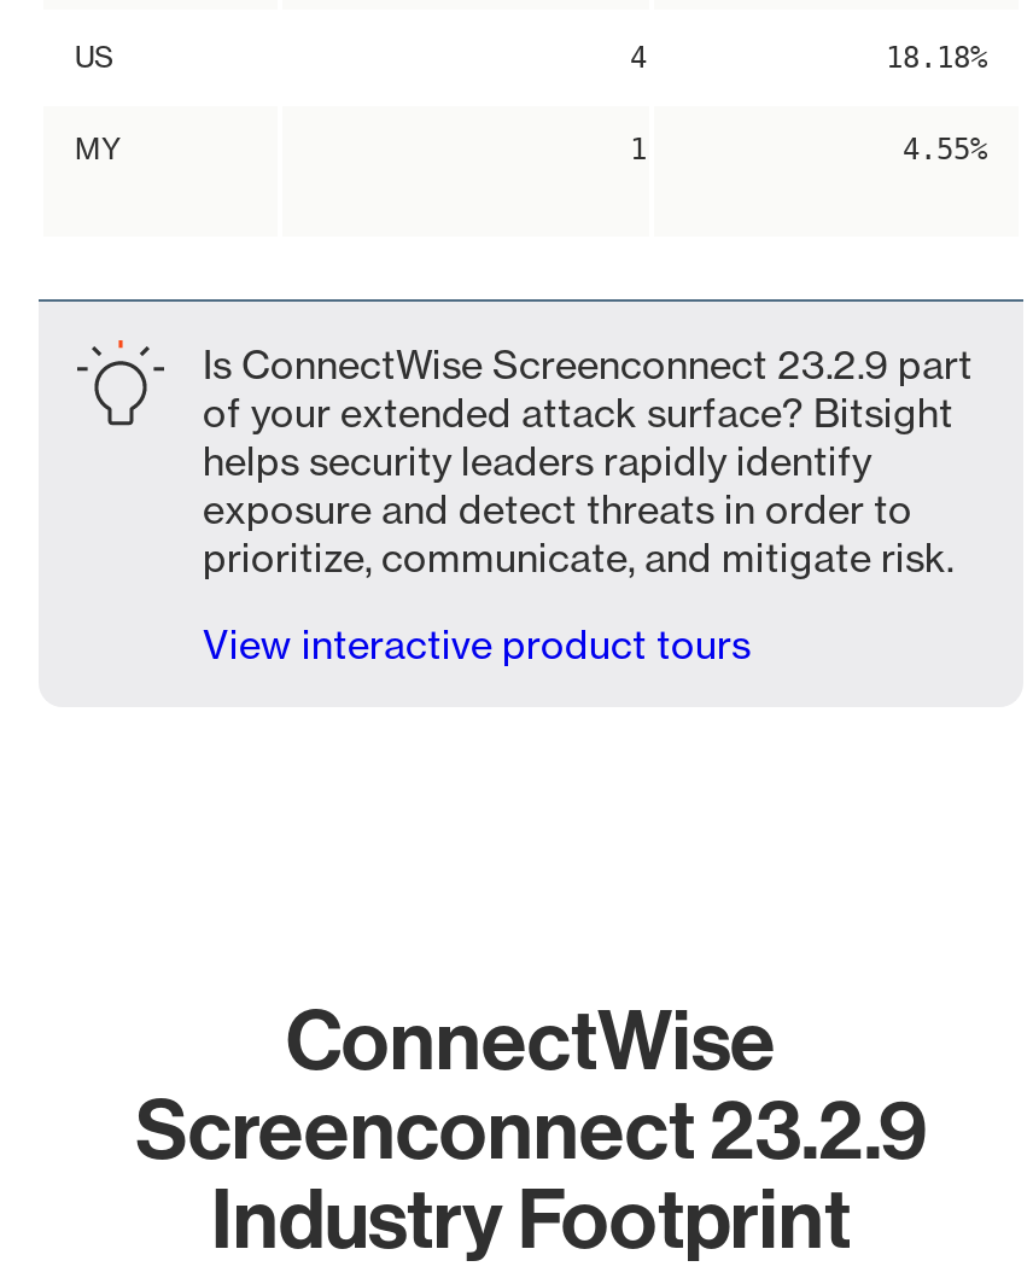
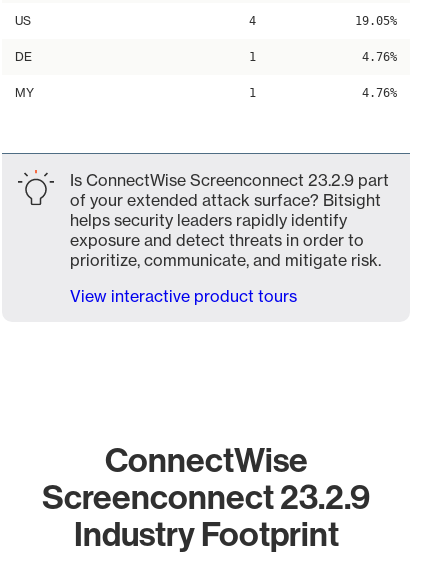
- 18.18%
+ 19.05%
+ DE
+ 1
+ 4.76%

- 4.55%
+ 4.76%
